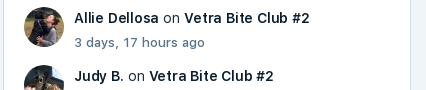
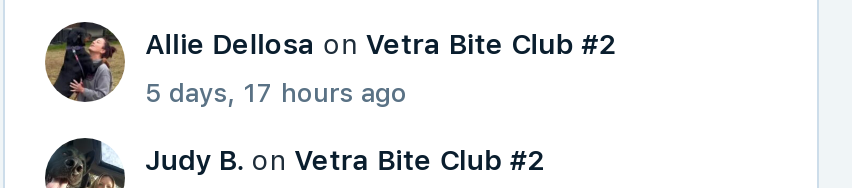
- 3 days, 17 hours ago
+ 5 days, 17 hours ago
